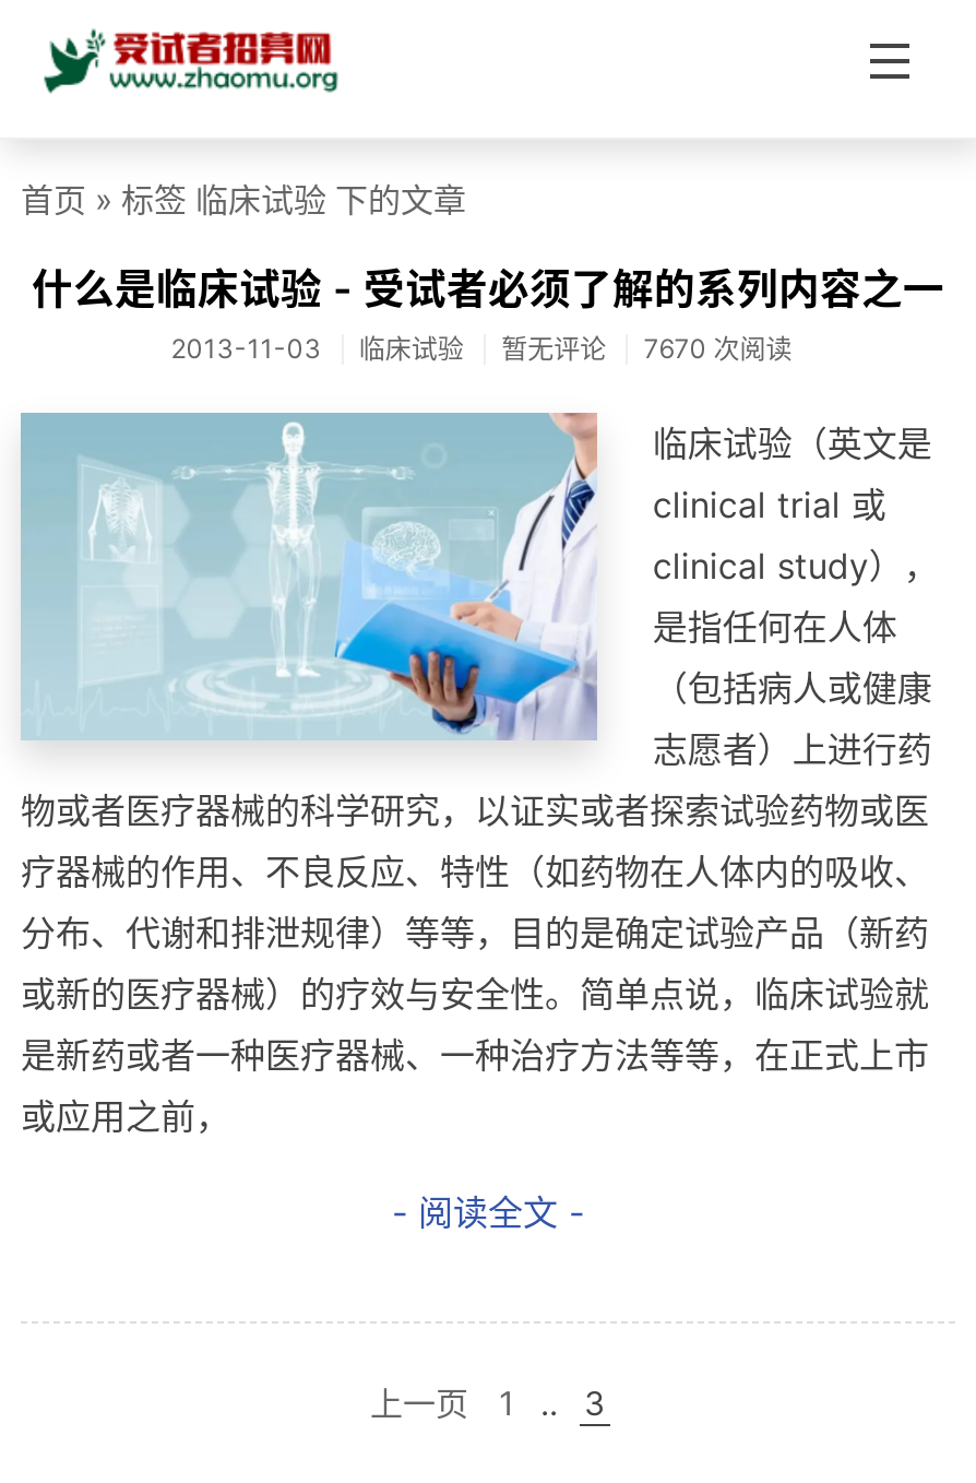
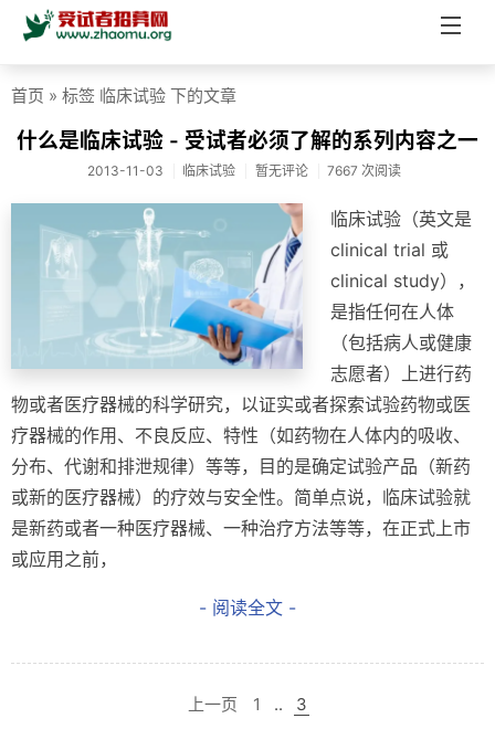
- 2013-11-03 临床试验 暂无评论 7670 次阅读
+ 2013-11-03 临床试验 暂无评论 7667 次阅读
